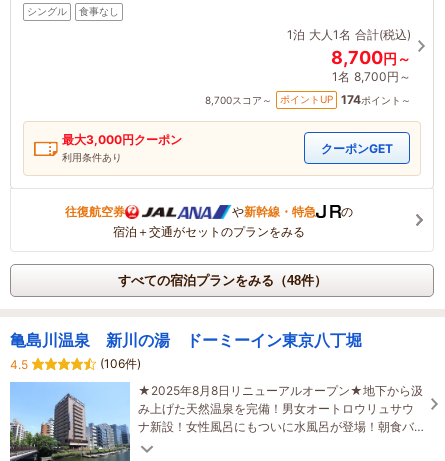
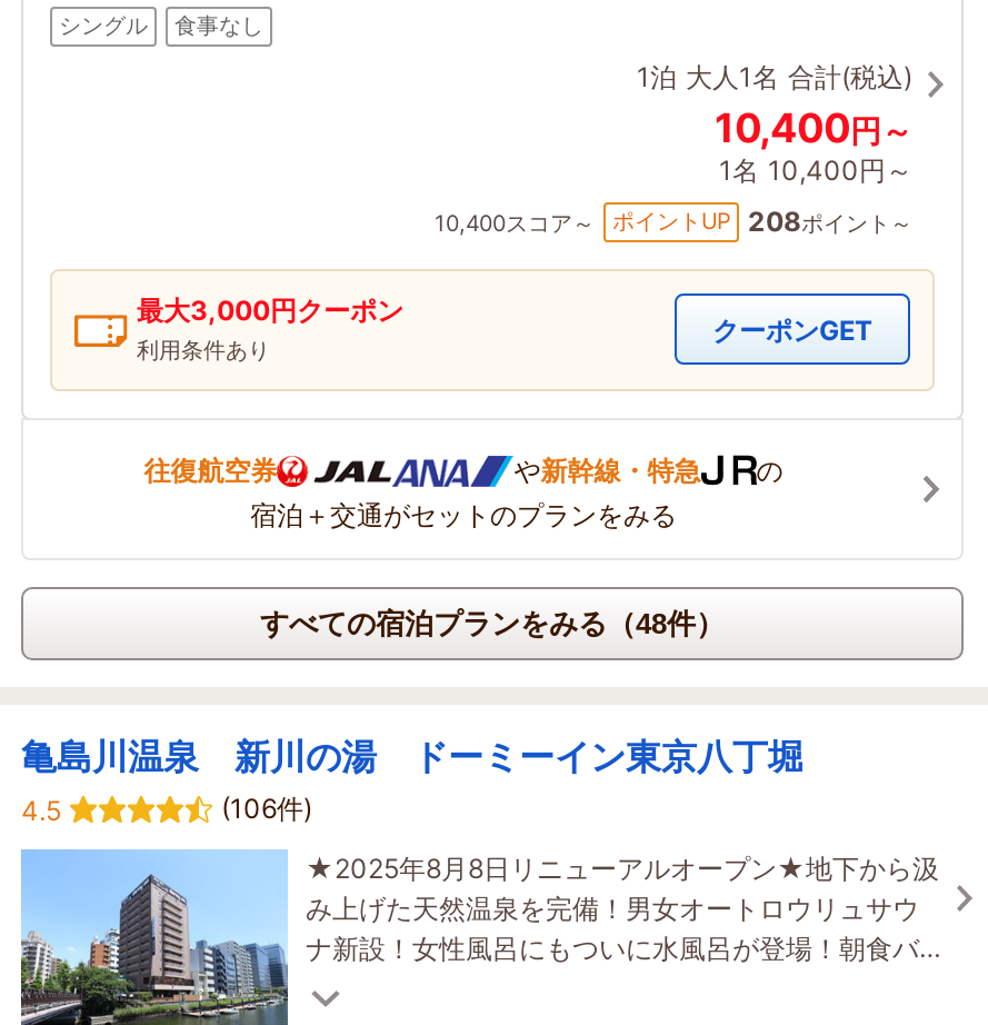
- 8,700円～
+ 10,400円～

- 1名 8,700円～
+ 1名 10,400円～

- 8,700スコア～
+ 10,400スコア～

- 174ポイント～
+ 208ポイント～
